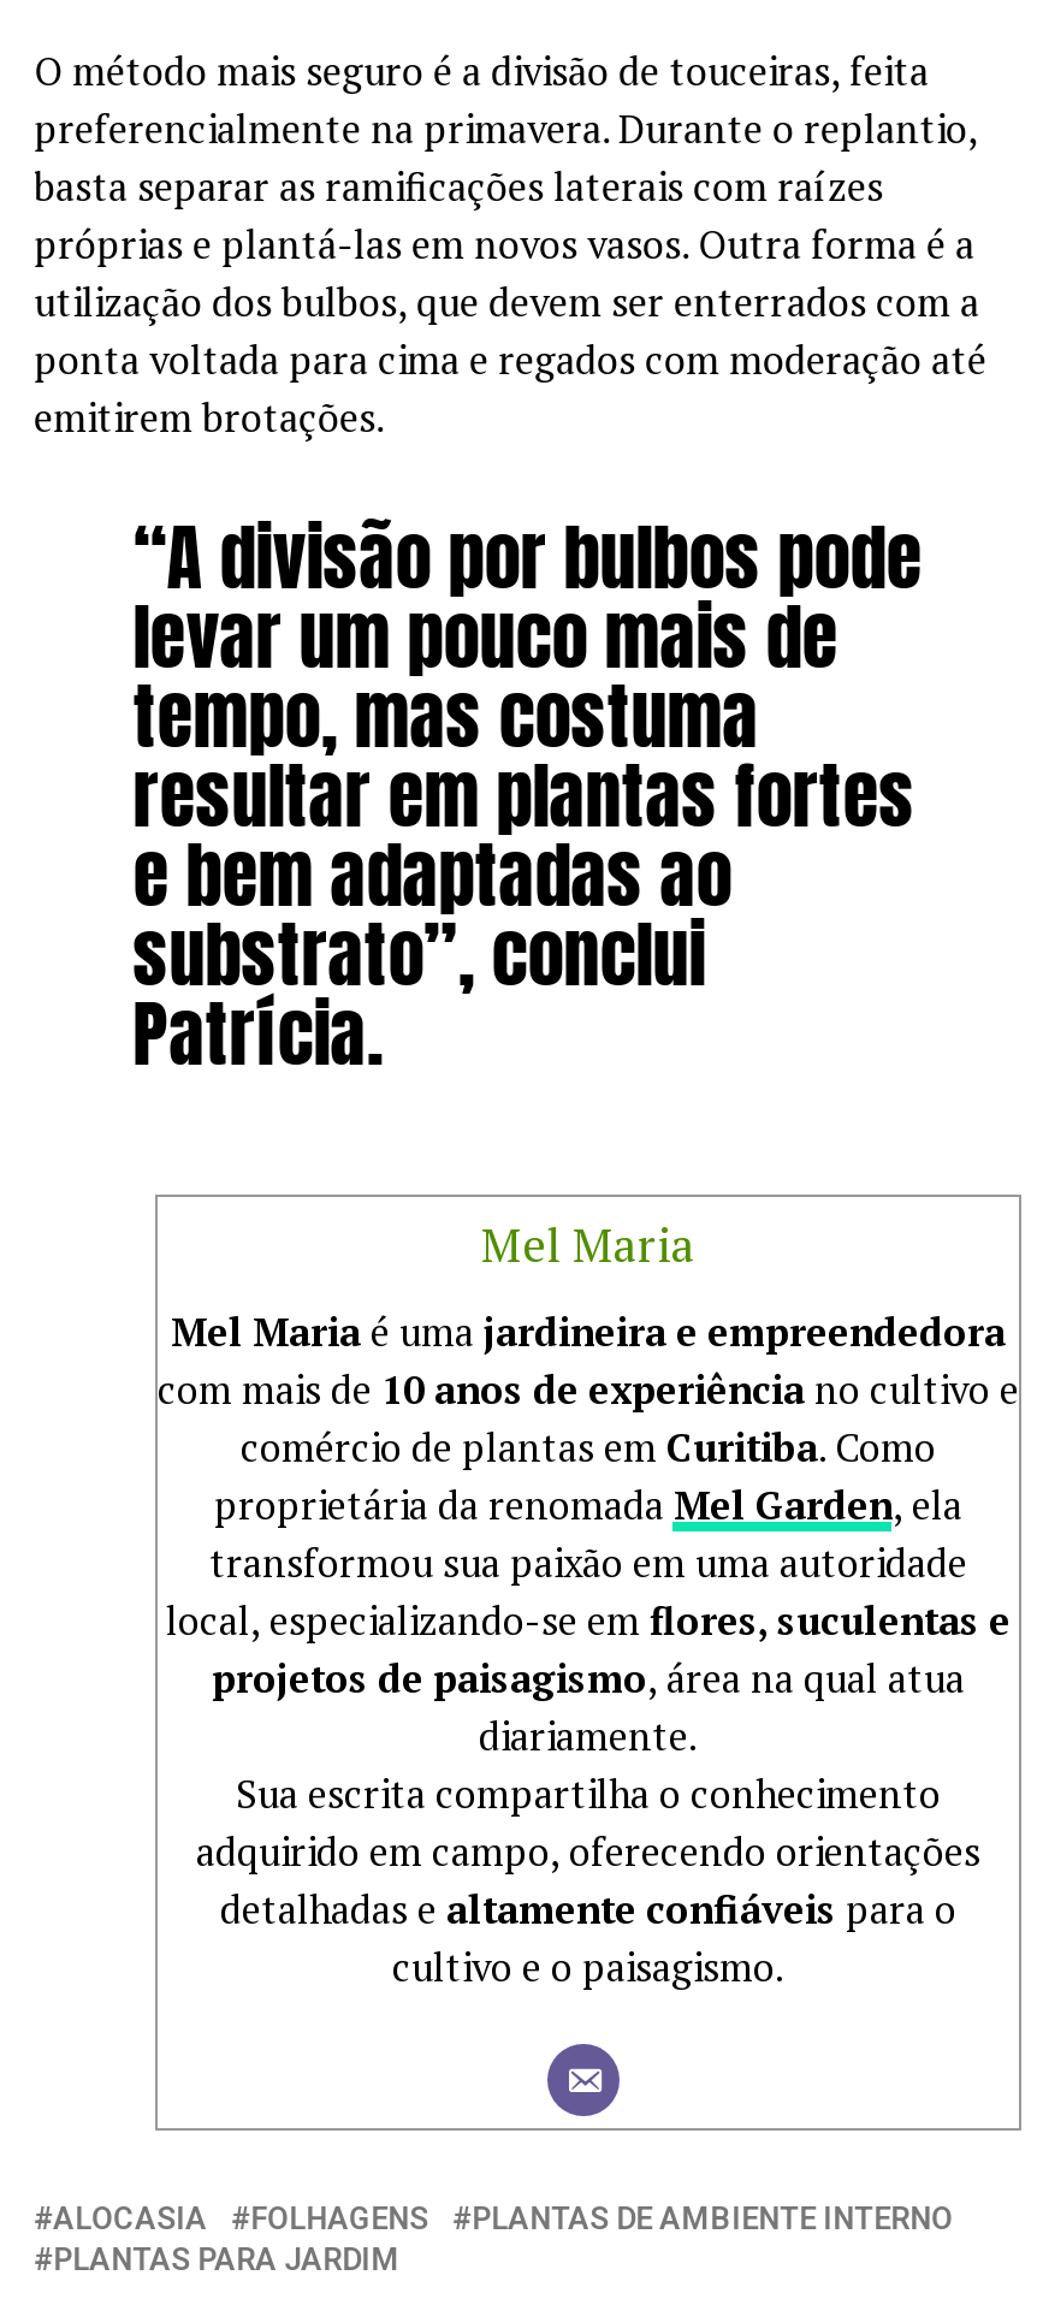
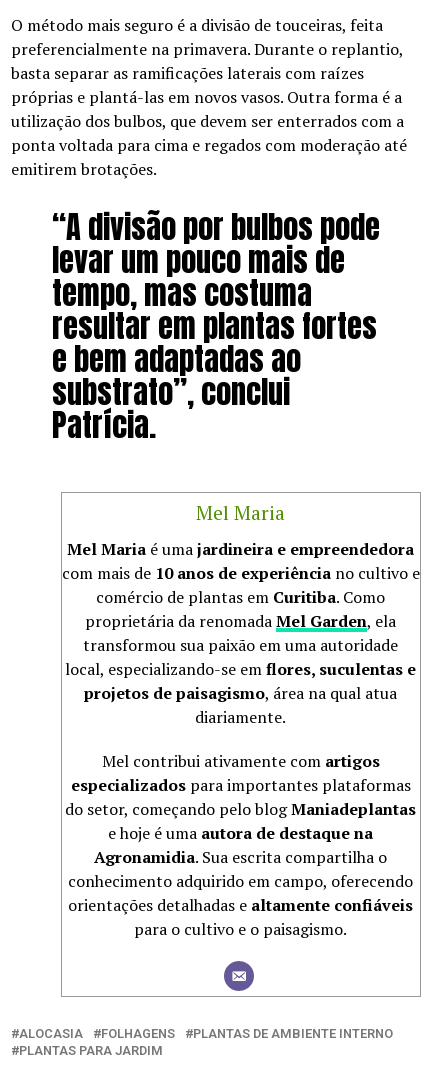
- Sua escrita compartilha o conhecimento
- adquirido em campo, oferecendo orientações
- detalhadas e altamente confiáveis para o
- cultivo e o paisagismo.
+ Mel contribui ativamente com artigos
+ especializados para importantes plataformas
+ do setor, começando pelo blog Maniadeplantas
+ e hoje é uma autora de destaque na
+ Agronamidia. Sua escrita compartilha o
+ conhecimento adquirido em campo, oferecendo
+ orientações detalhadas e altamente confiáveis
+ para o cultivo e o paisagismo.
